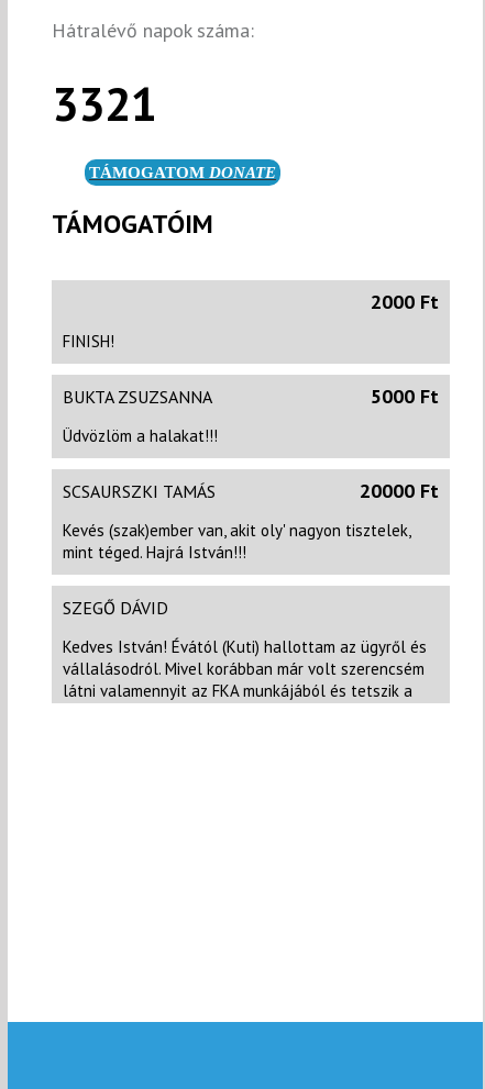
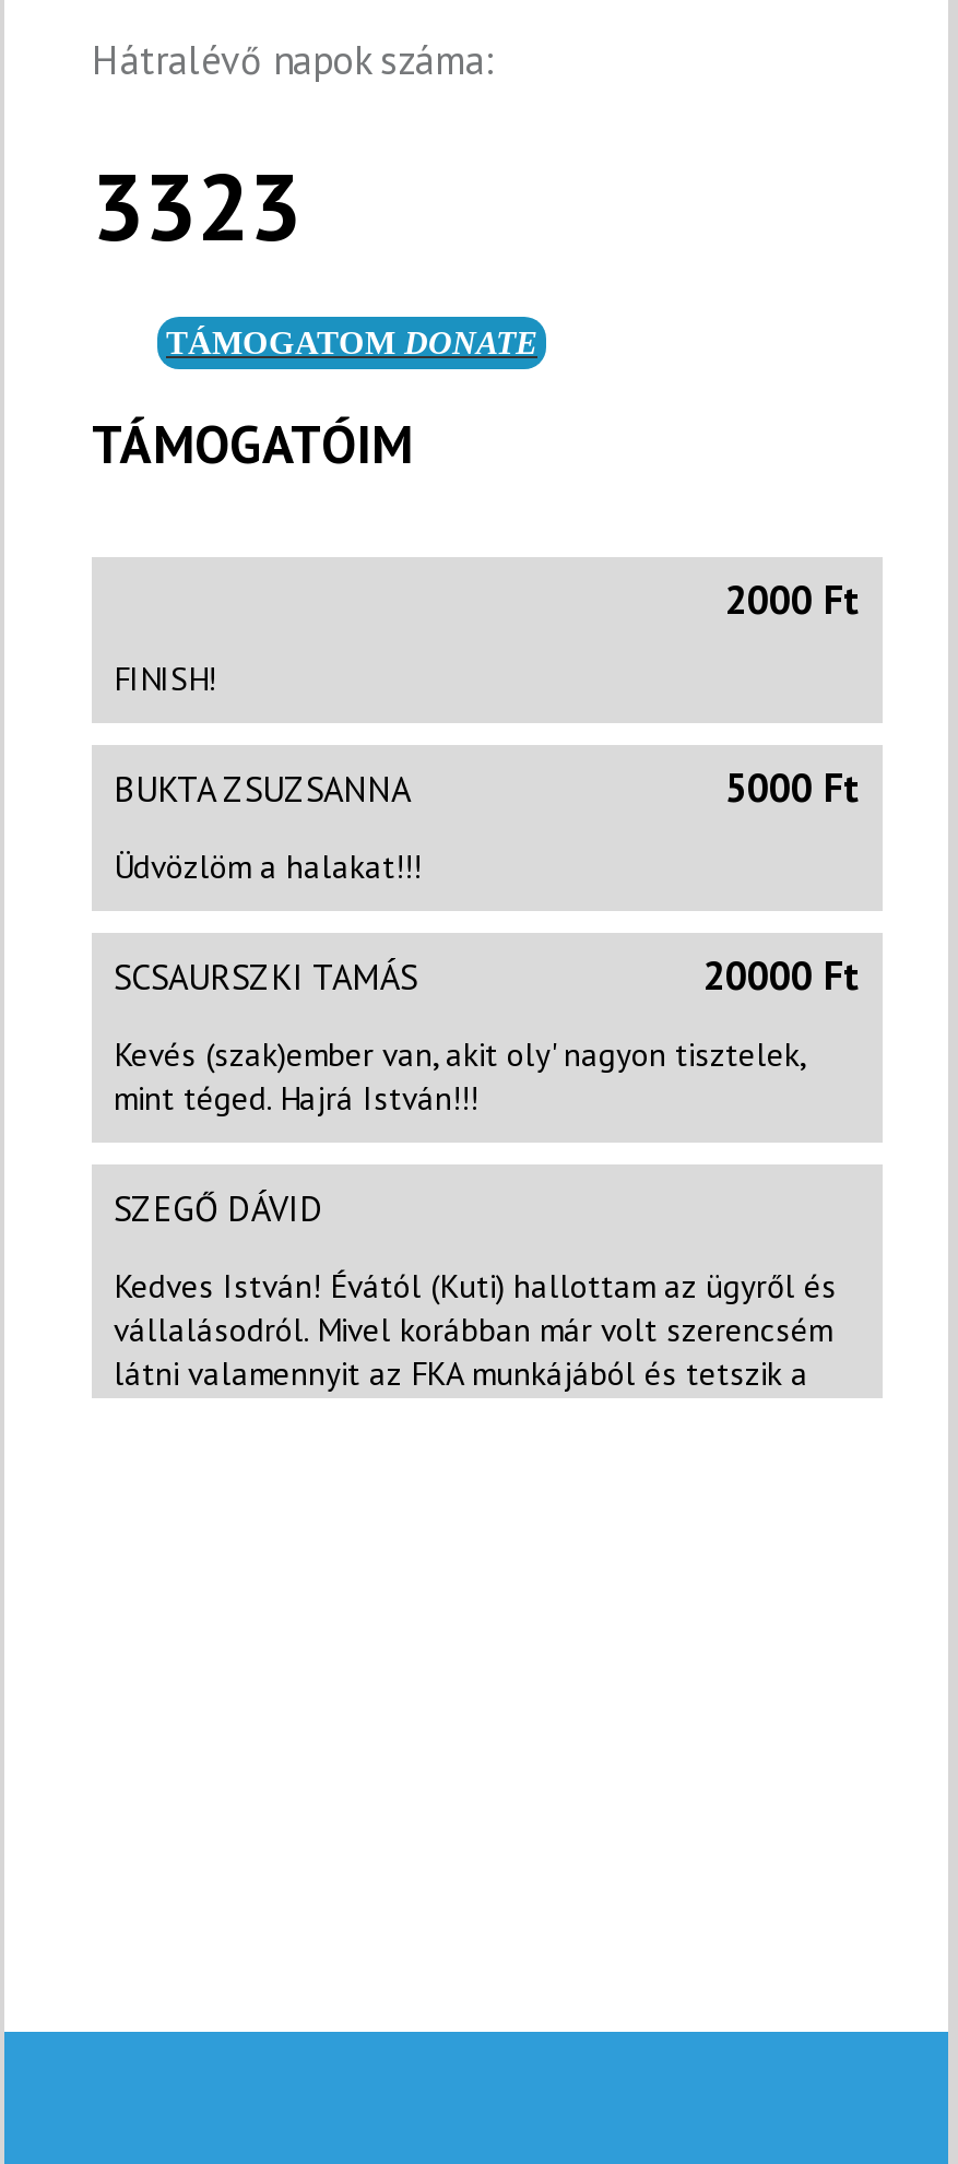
- 3321
+ 3323
